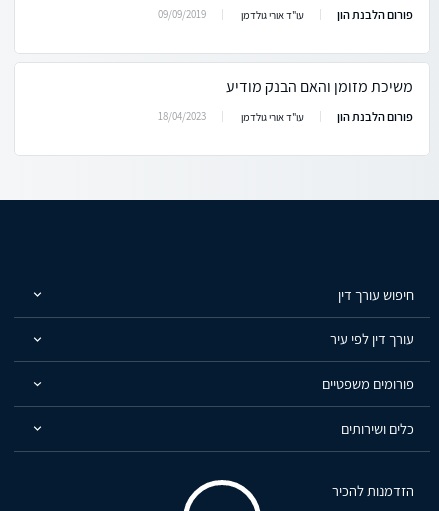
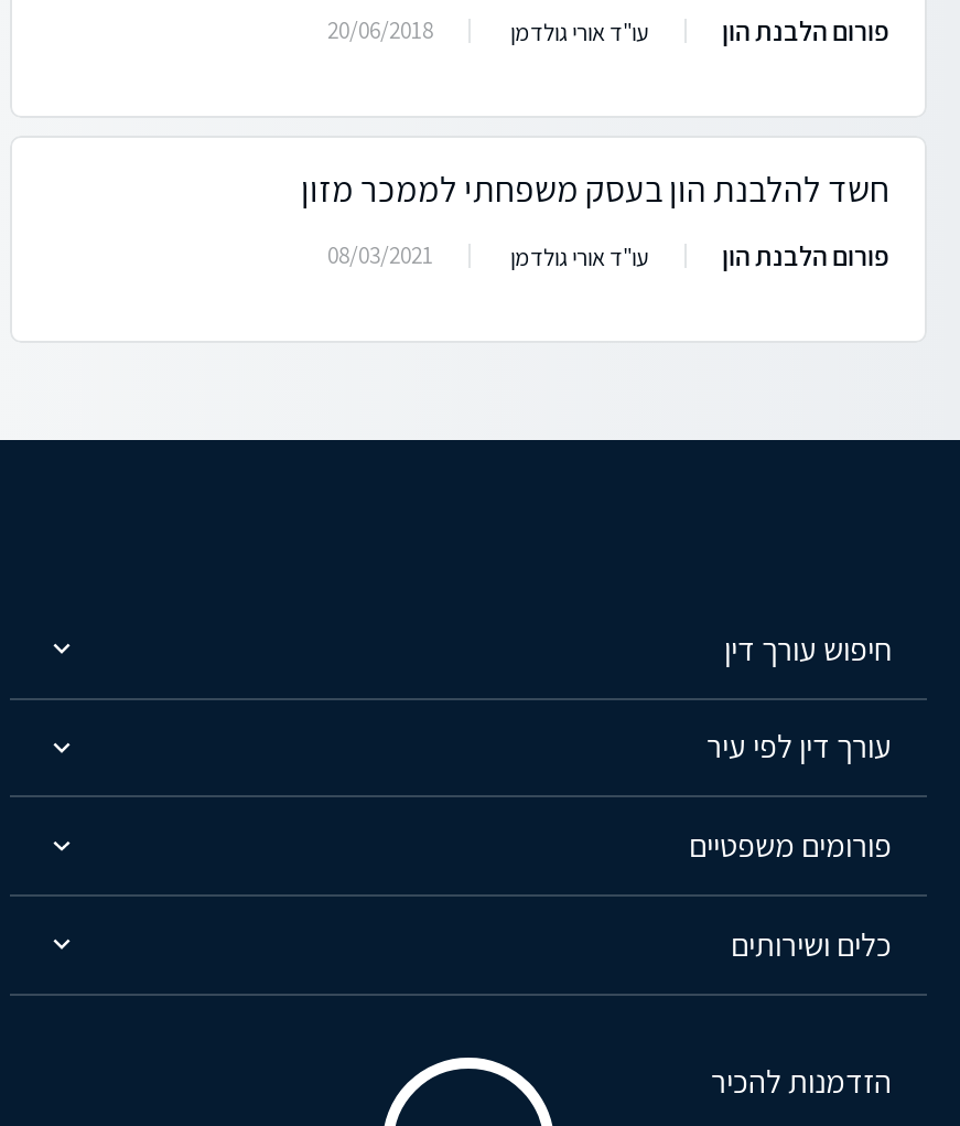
- 09/09/2019
+ 20/06/2018

- משיכת מזומן והאם הבנק מודיע
+ חשד להלבנת הון בעסק משפחתי לממכר מזון

- 18/04/2023
+ 08/03/2021
